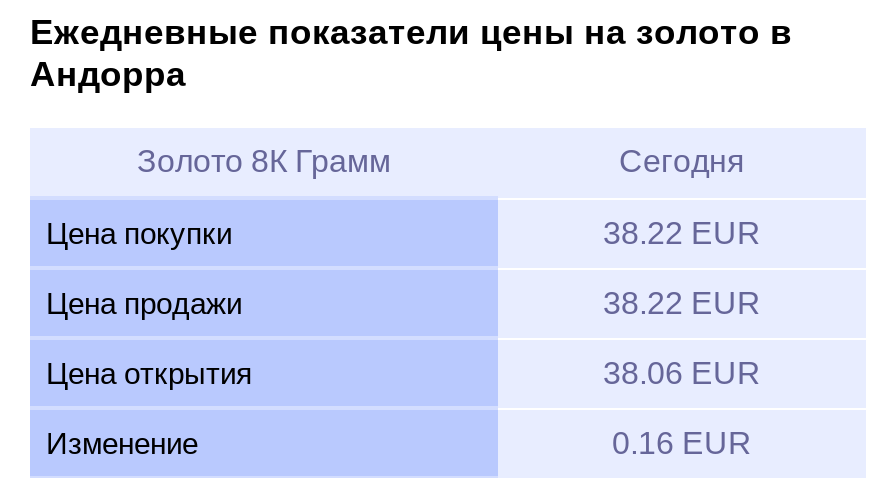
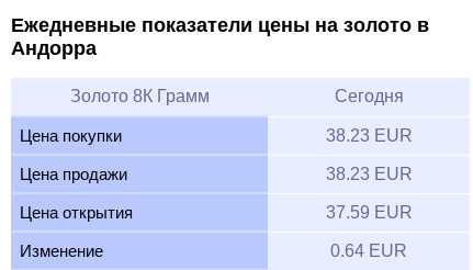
- 38.22 EUR
+ 38.23 EUR

- 38.22 EUR
+ 38.23 EUR

- 38.06 EUR
+ 37.59 EUR

- 0.16 EUR
+ 0.64 EUR
